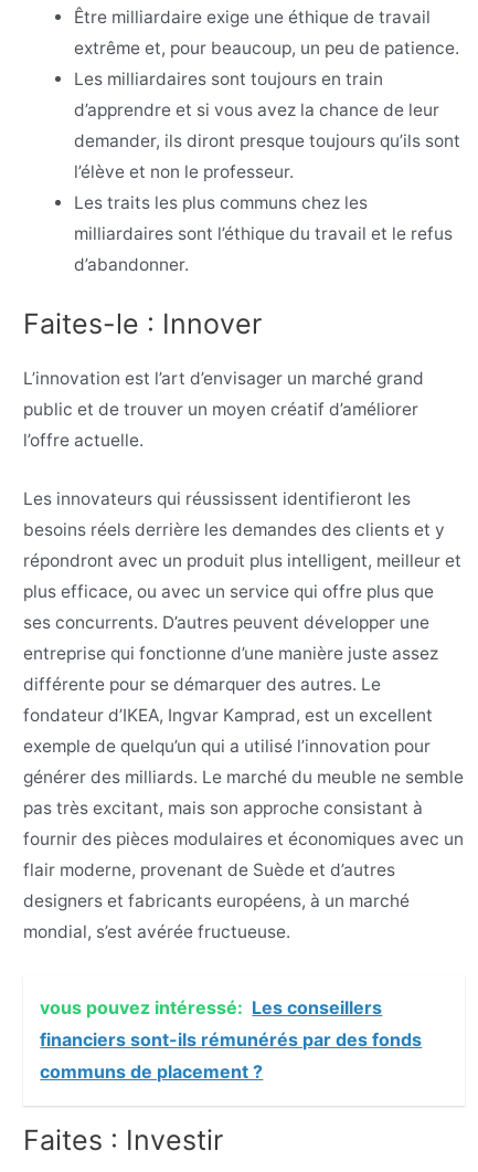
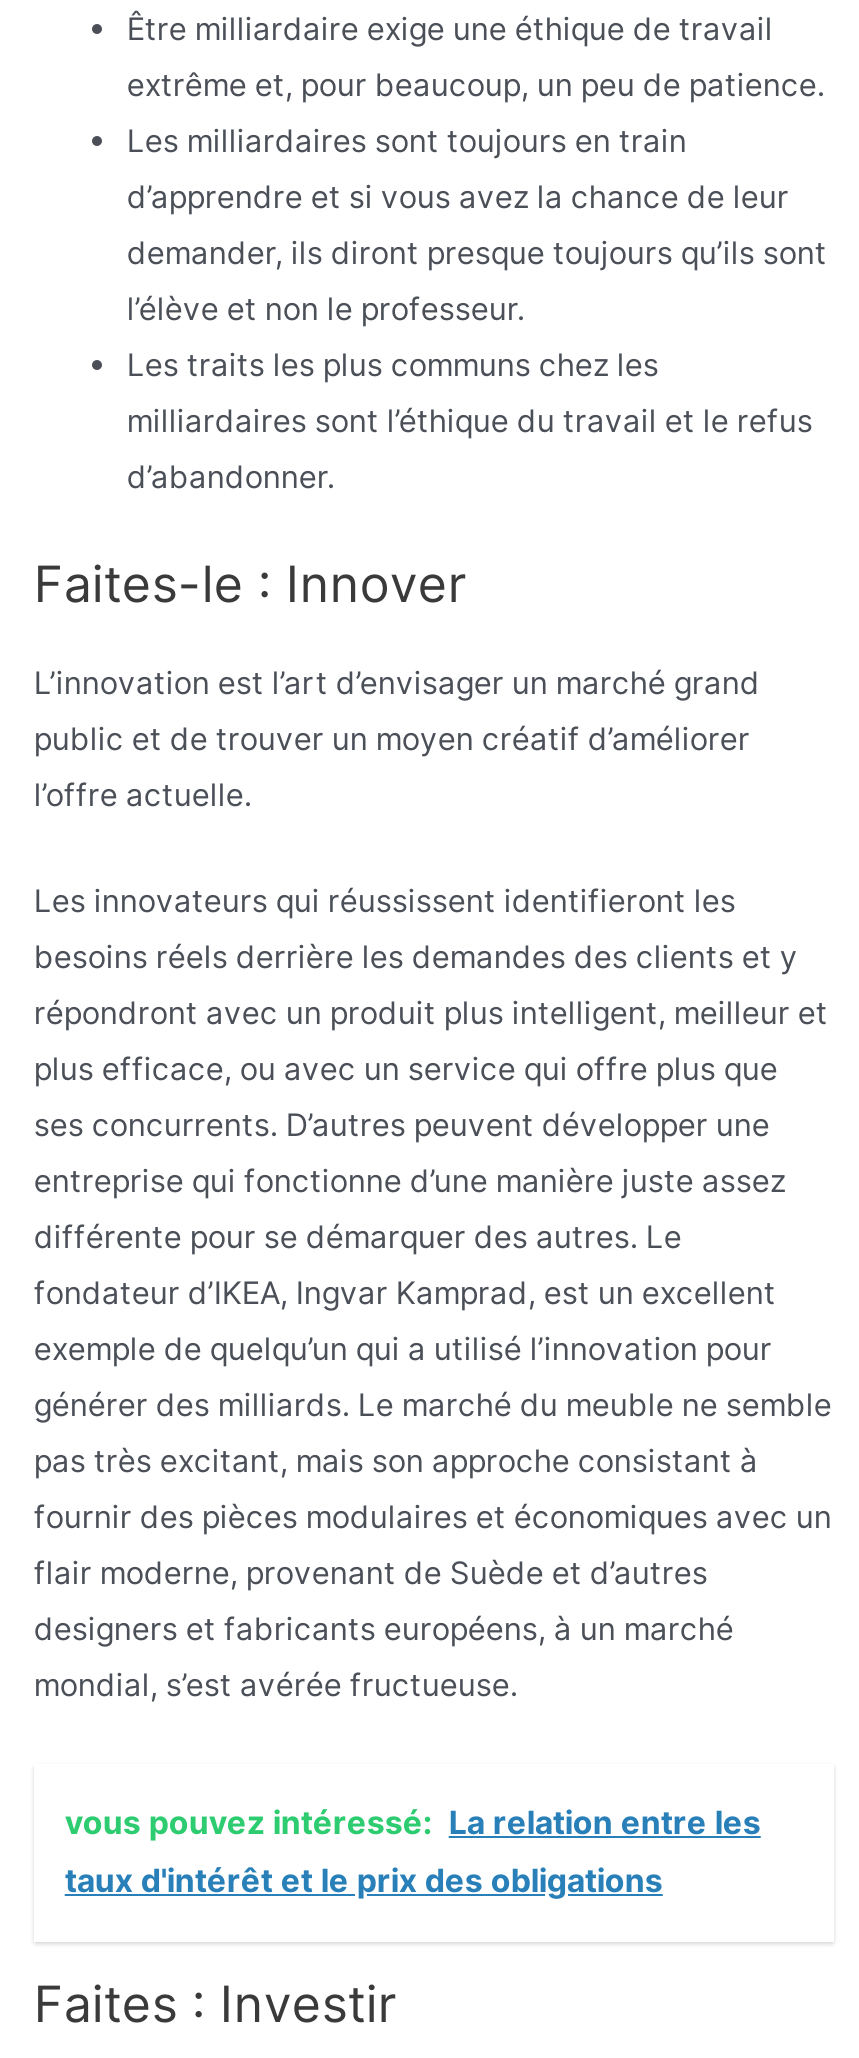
- vous pouvez intéressé: Les conseillers
- financiers sont-ils rémunérés par des fonds
- communs de placement ?
+ vous pouvez intéressé: La relation entre les
+ taux d'intérêt et le prix des obligations
